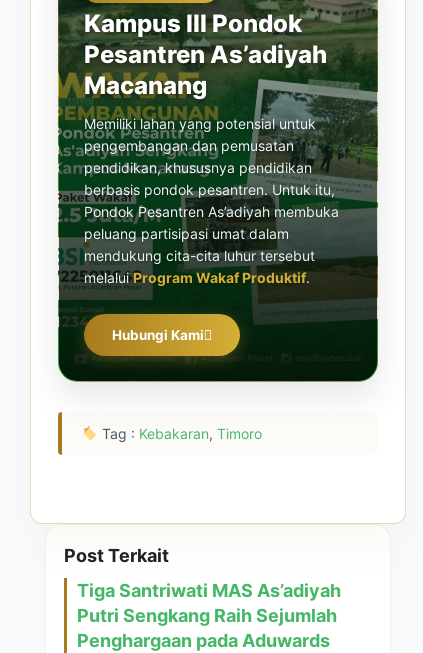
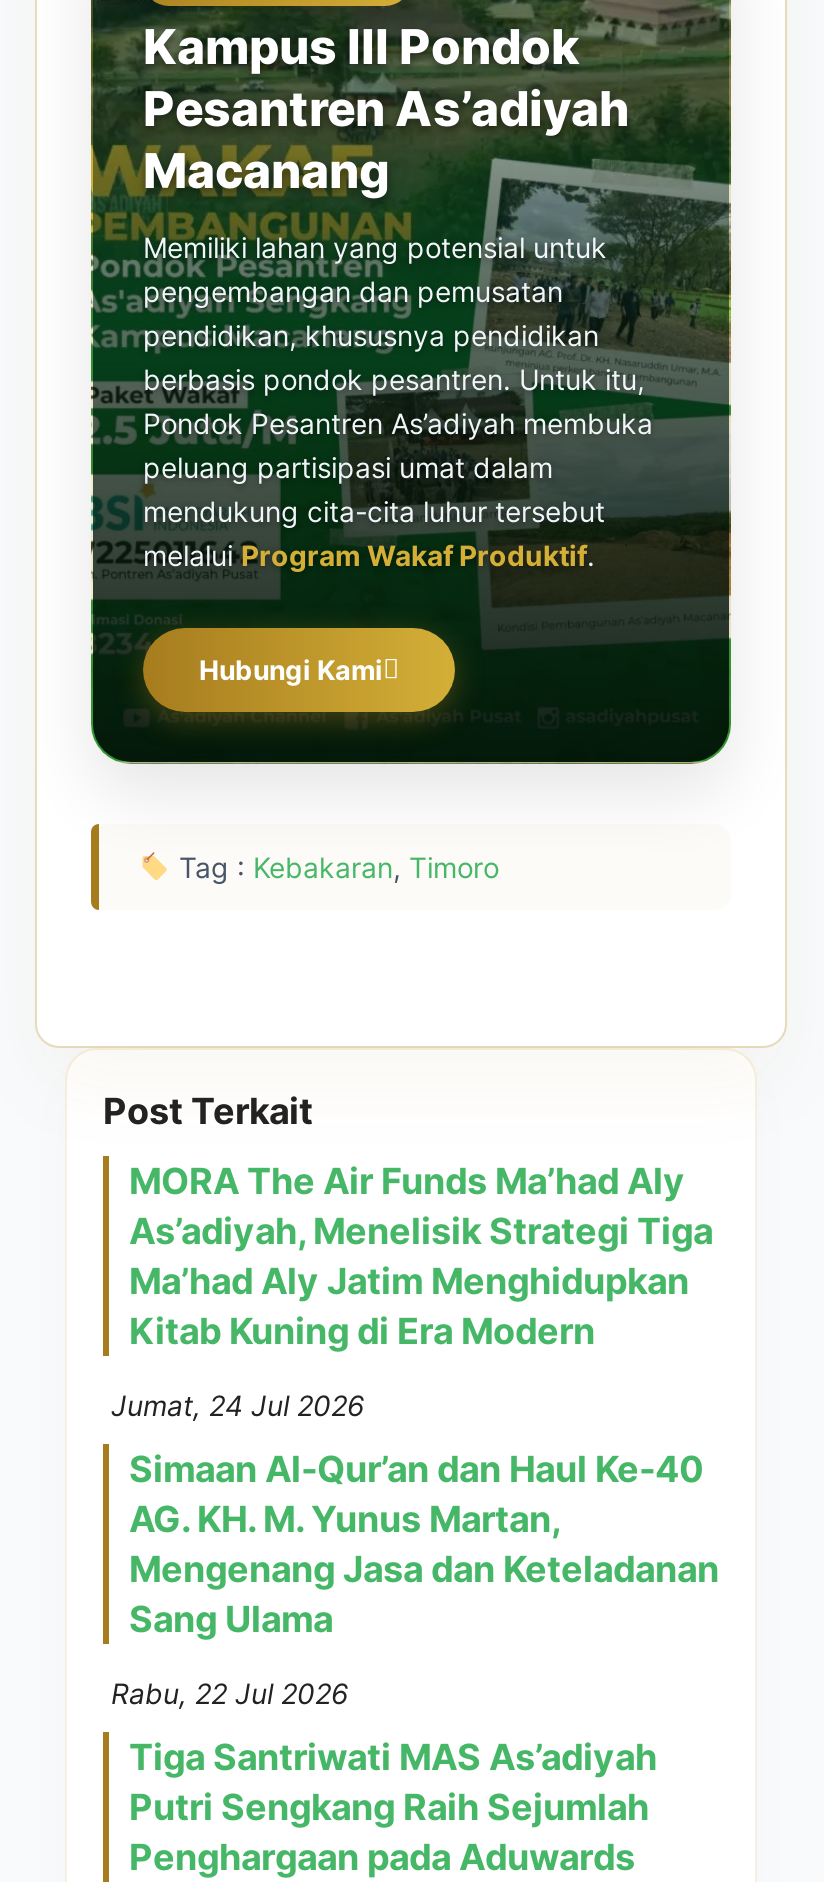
+ MORA The Air Funds Ma’had Aly
+ As’adiyah, Menelisik Strategi Tiga
+ Ma’had Aly Jatim Menghidupkan
+ Kitab Kuning di Era Modern
+ Jumat, 24 Jul 2026
+ Simaan Al-Qur’an dan Haul Ke-40
+ AG. KH. M. Yunus Martan,
+ Mengenang Jasa dan Keteladanan
+ Sang Ulama
+ Rabu, 22 Jul 2026
